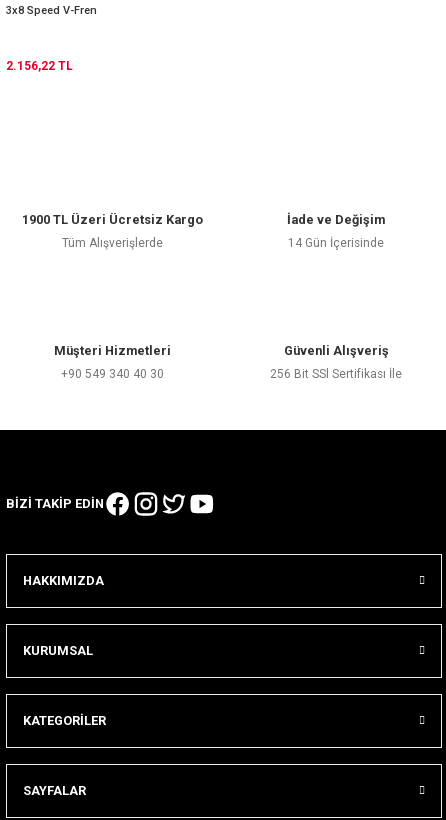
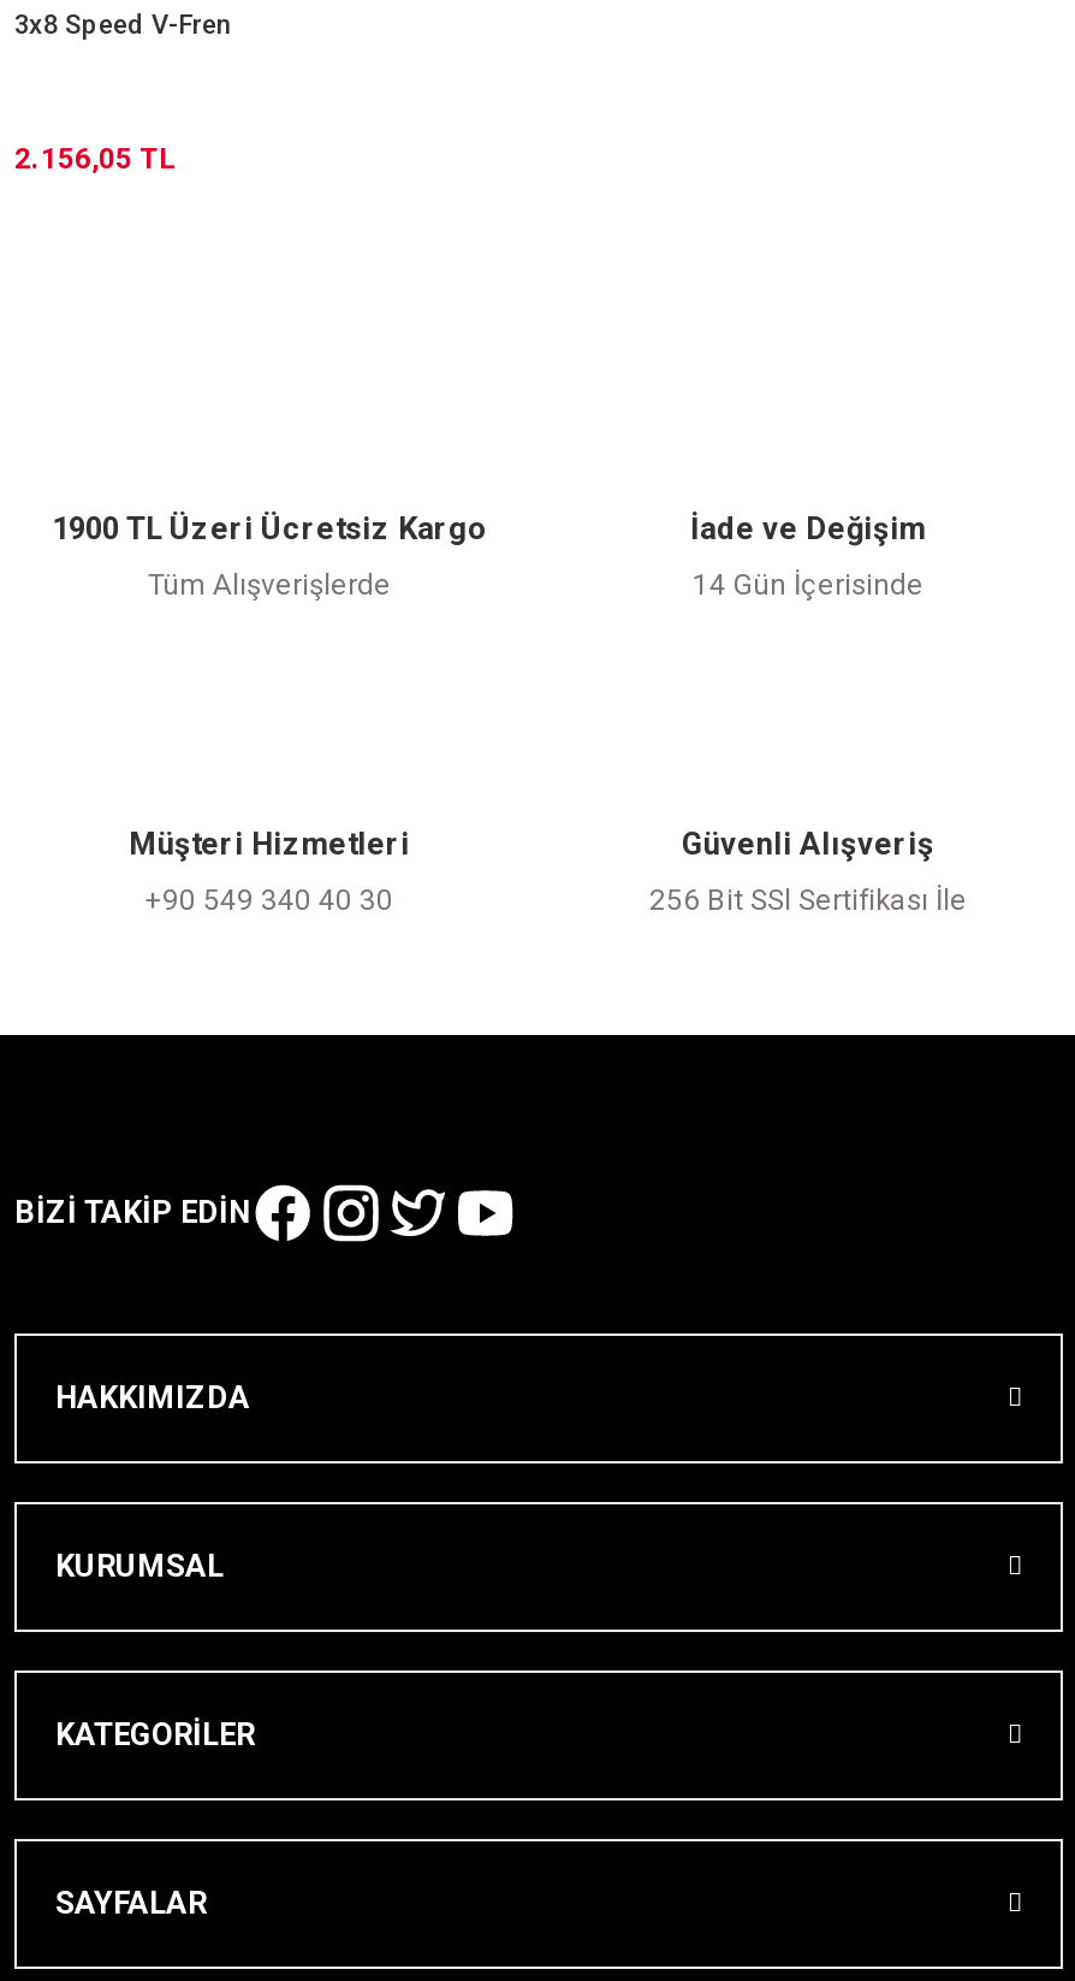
- 2.156,22 TL
+ 2.156,05 TL
